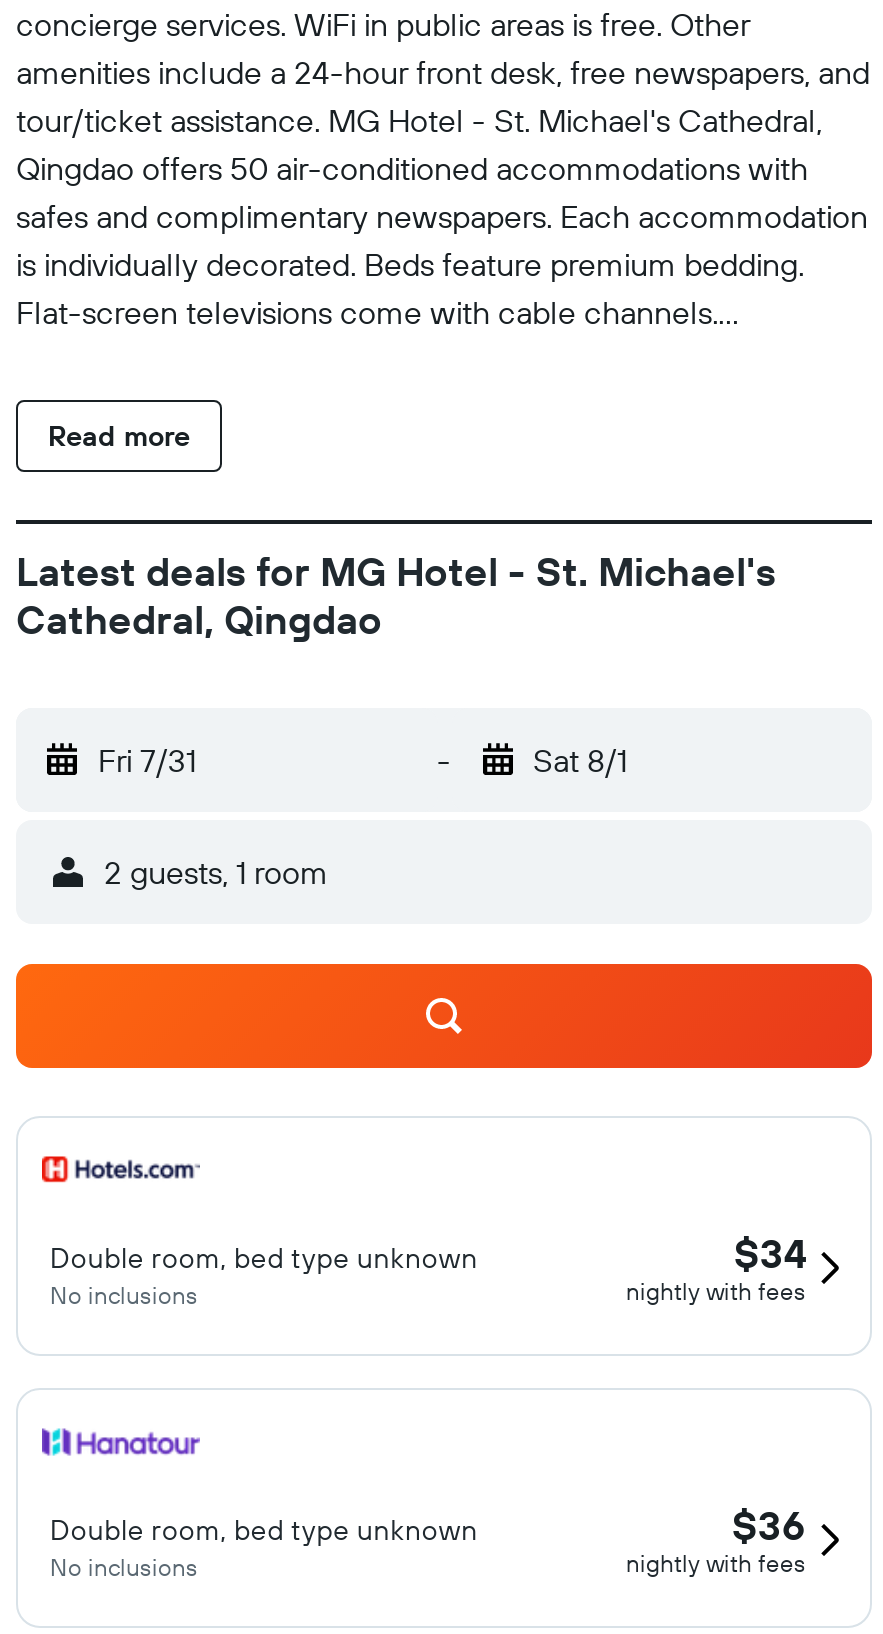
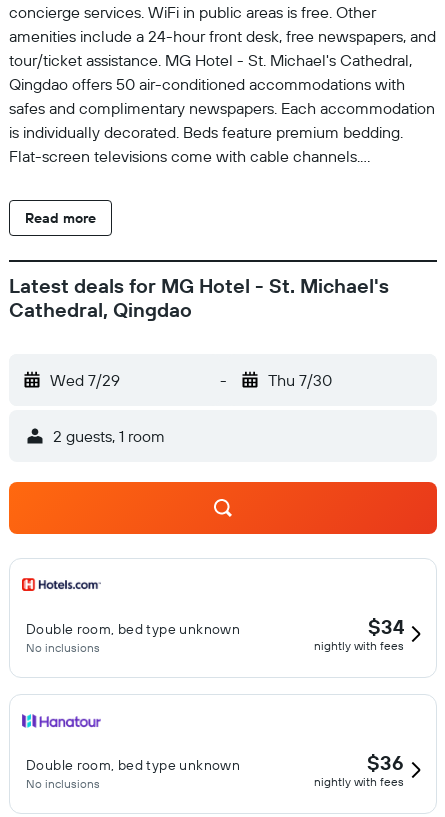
- Fri 7/31
+ Wed 7/29

- Sat 8/1
+ Thu 7/30
